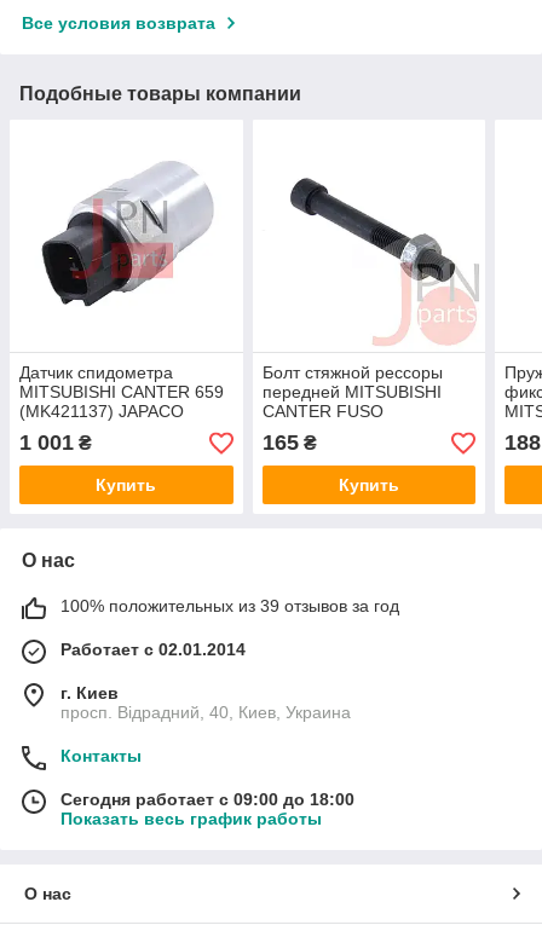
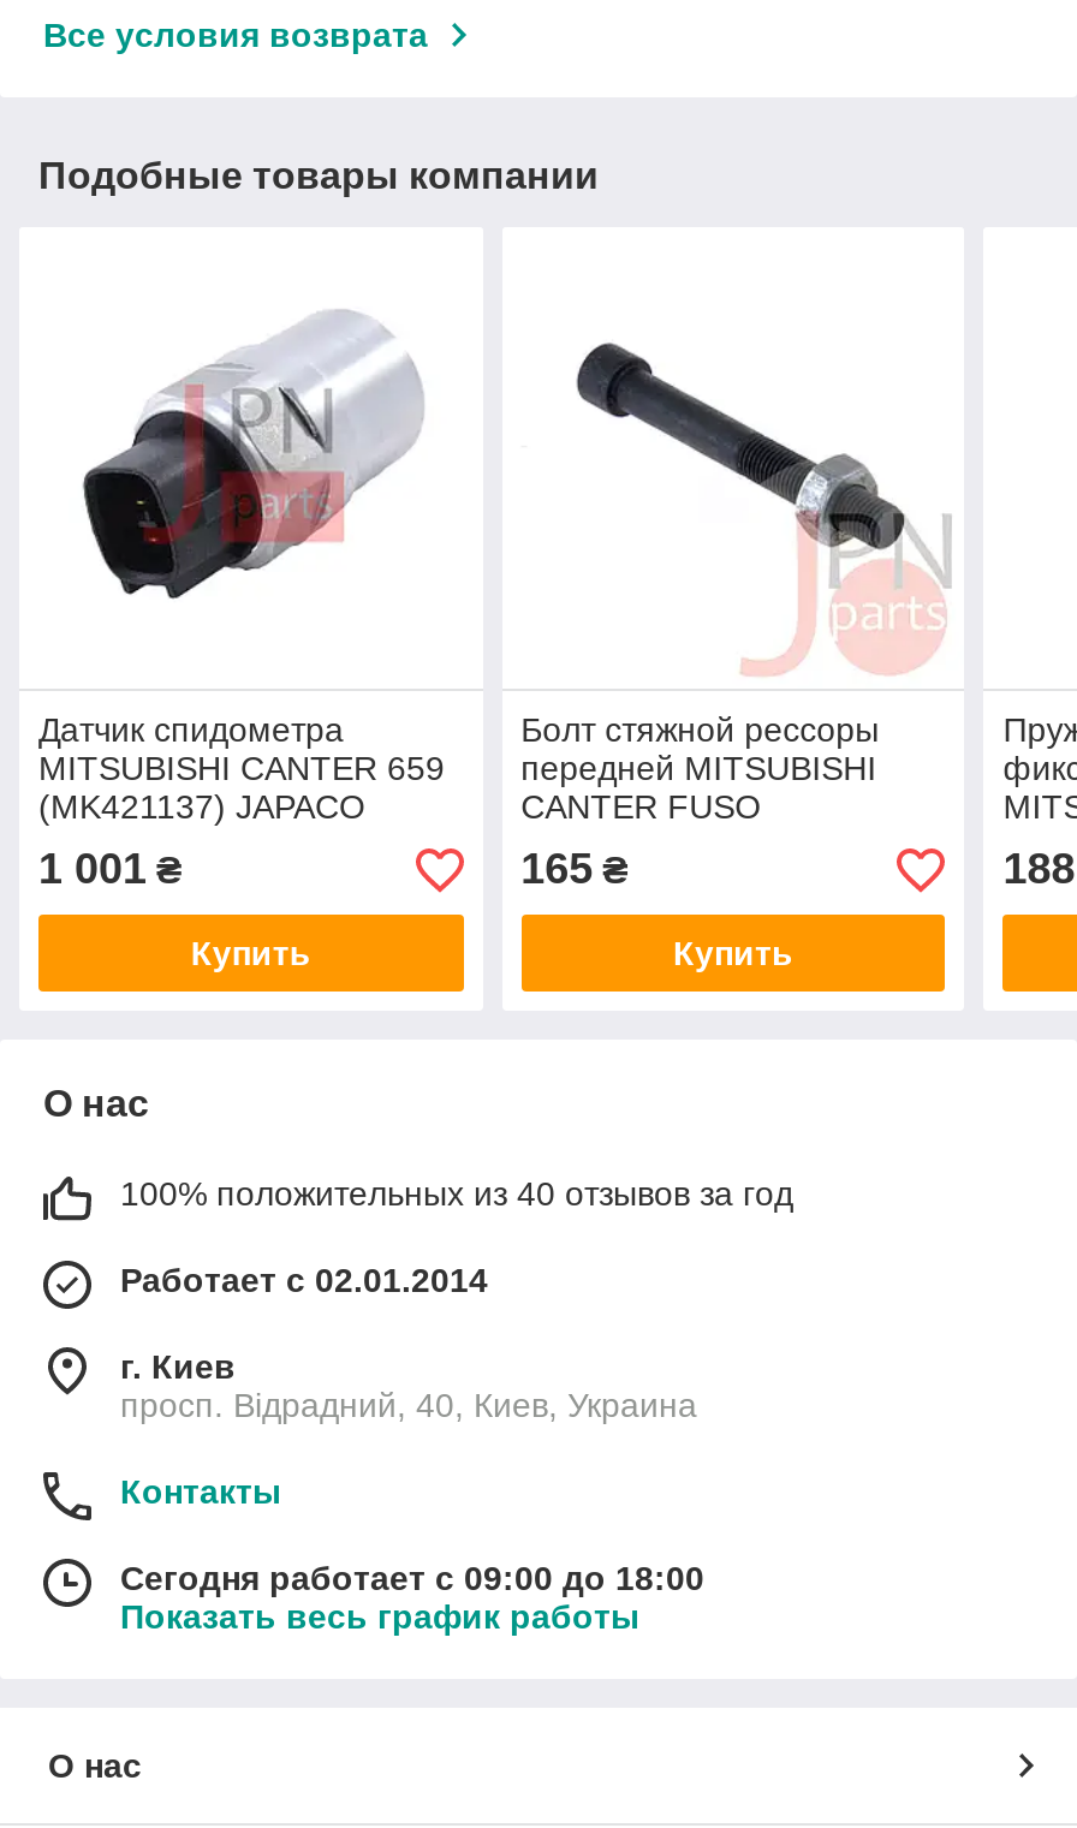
- 100% положительных из 39 отзывов за год
+ 100% положительных из 40 отзывов за год
